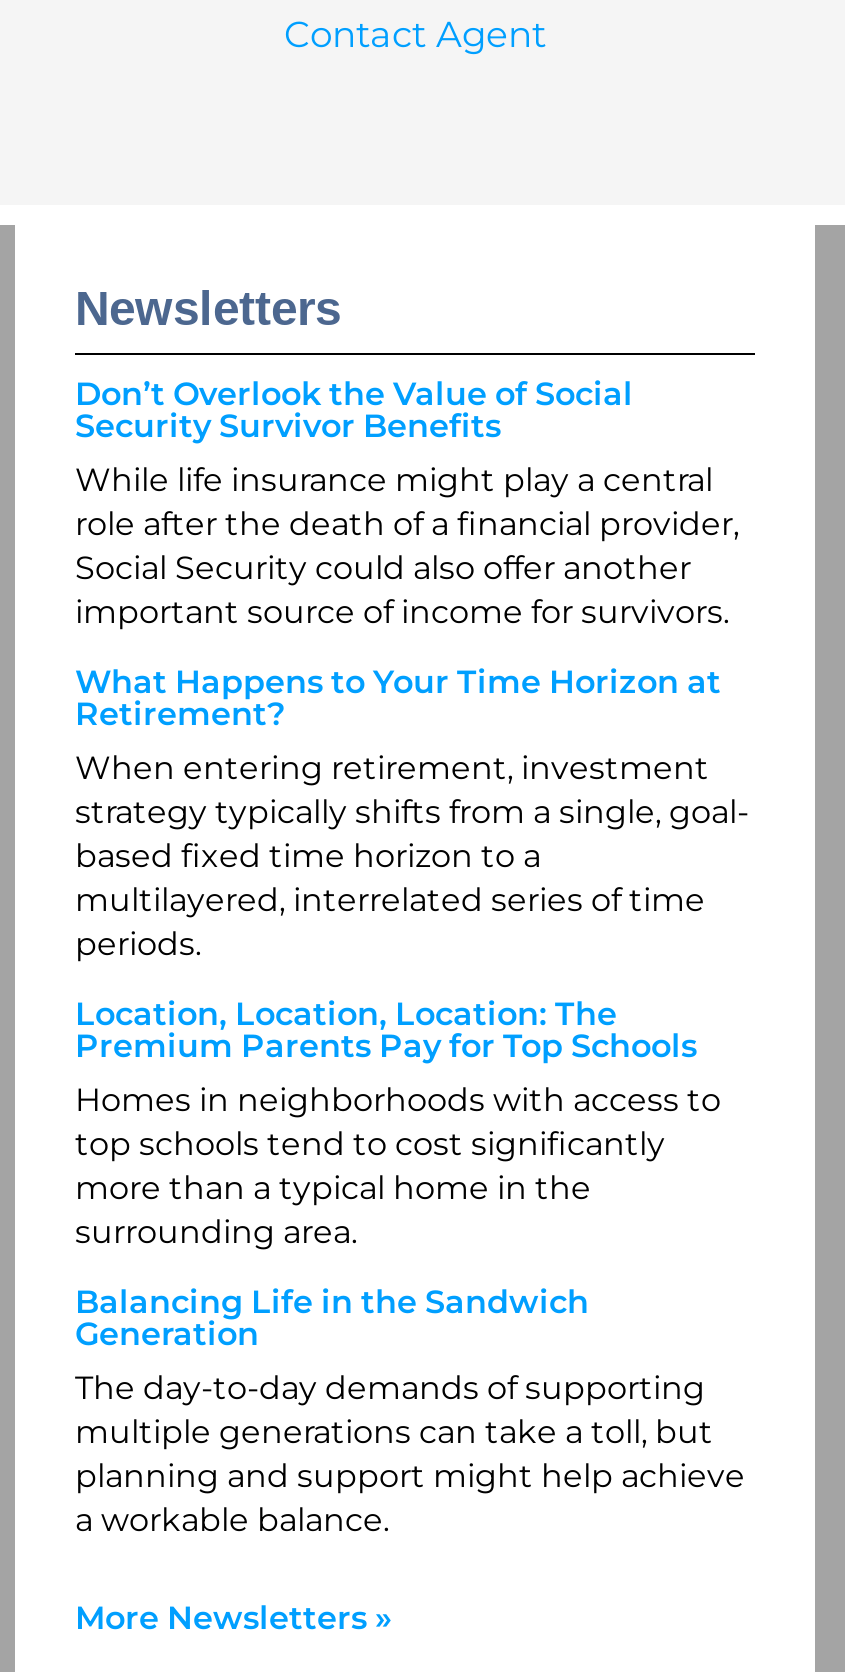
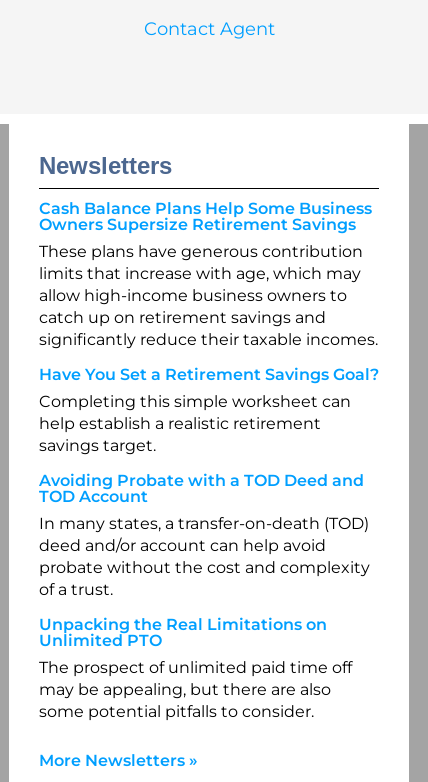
- Don’t Overlook the Value of Social
- Security Survivor Benefits
- While life insurance might play a central
- role after the death of a financial provider,
- Social Security could also offer another
- important source of income for survivors.
+ Cash Balance Plans Help Some Business
+ Owners Supersize Retirement Savings
+ These plans have generous contribution
+ limits that increase with age, which may
+ allow high-income business owners to
+ catch up on retirement savings and
+ significantly reduce their taxable incomes.

- What Happens to Your Time Horizon at
- Retirement?
- When entering retirement, investment
- strategy typically shifts from a single, goal-
- based fixed time horizon to a
- multilayered, interrelated series of time
- periods.
+ Have You Set a Retirement Savings Goal?
+ Completing this simple worksheet can
+ help establish a realistic retirement
+ savings target.

- Location, Location, Location: The
- Premium Parents Pay for Top Schools
- Homes in neighborhoods with access to
- top schools tend to cost significantly
- more than a typical home in the
- surrounding area.
+ Avoiding Probate with a TOD Deed and
+ TOD Account
+ In many states, a transfer-on-death (TOD)
+ deed and/or account can help avoid
+ probate without the cost and complexity
+ of a trust.

- Balancing Life in the Sandwich
- Generation
- The day-to-day demands of supporting
- multiple generations can take a toll, but
- planning and support might help achieve
- a workable balance.
+ Unpacking the Real Limitations on
+ Unlimited PTO
+ The prospect of unlimited paid time off
+ may be appealing, but there are also
+ some potential pitfalls to consider.
